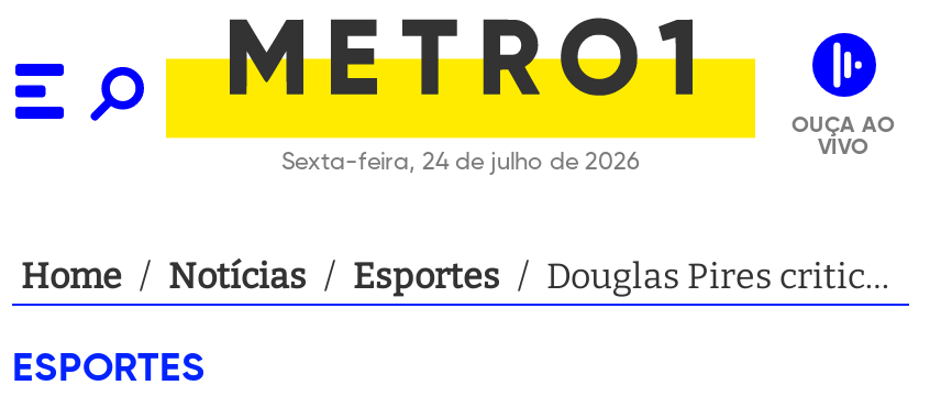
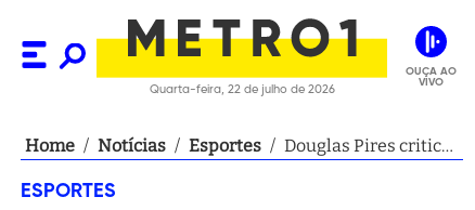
- Sexta-feira, 24 de julho de 2026
+ Quarta-feira, 22 de julho de 2026
